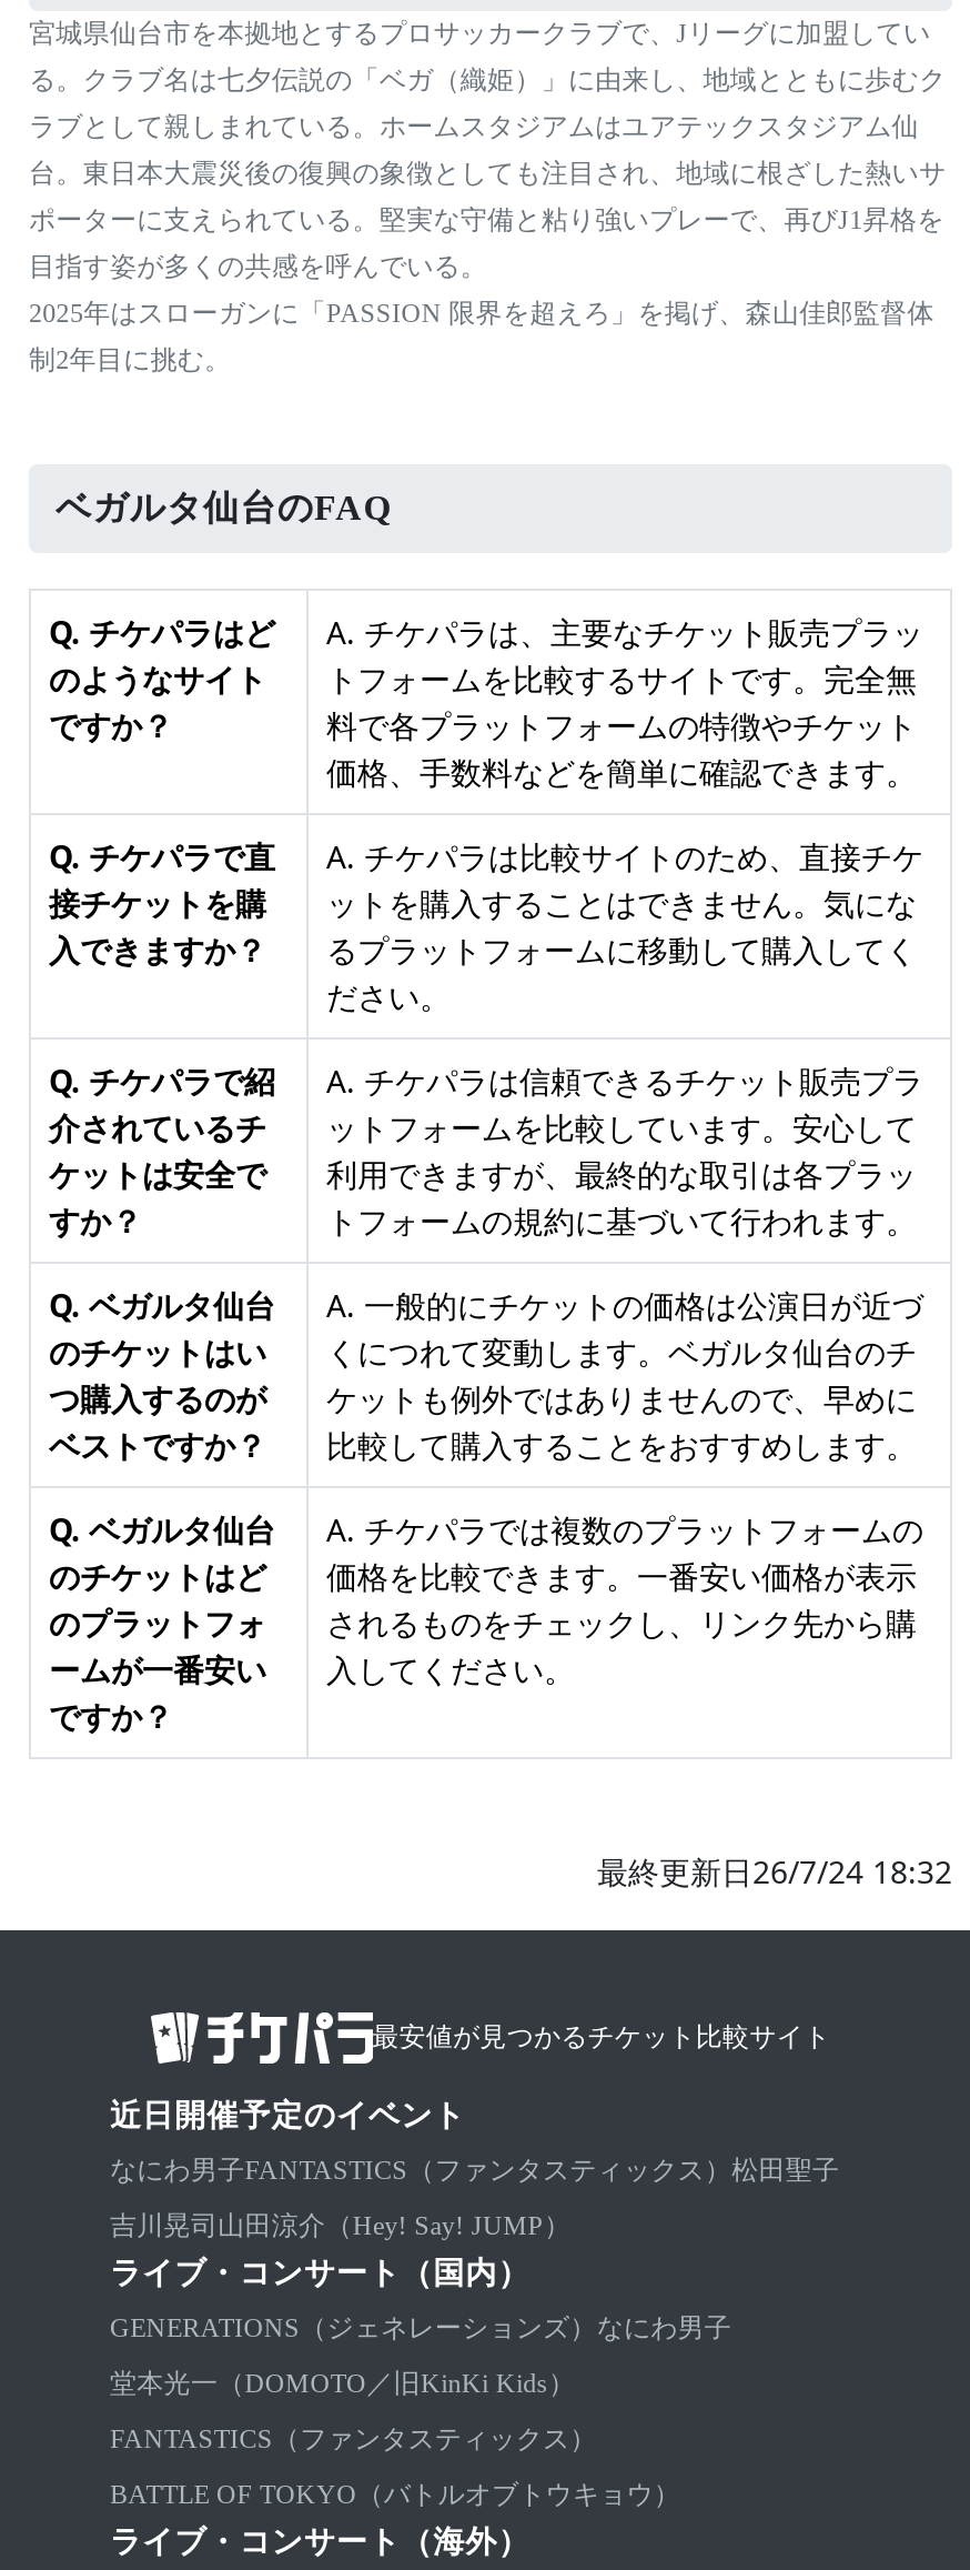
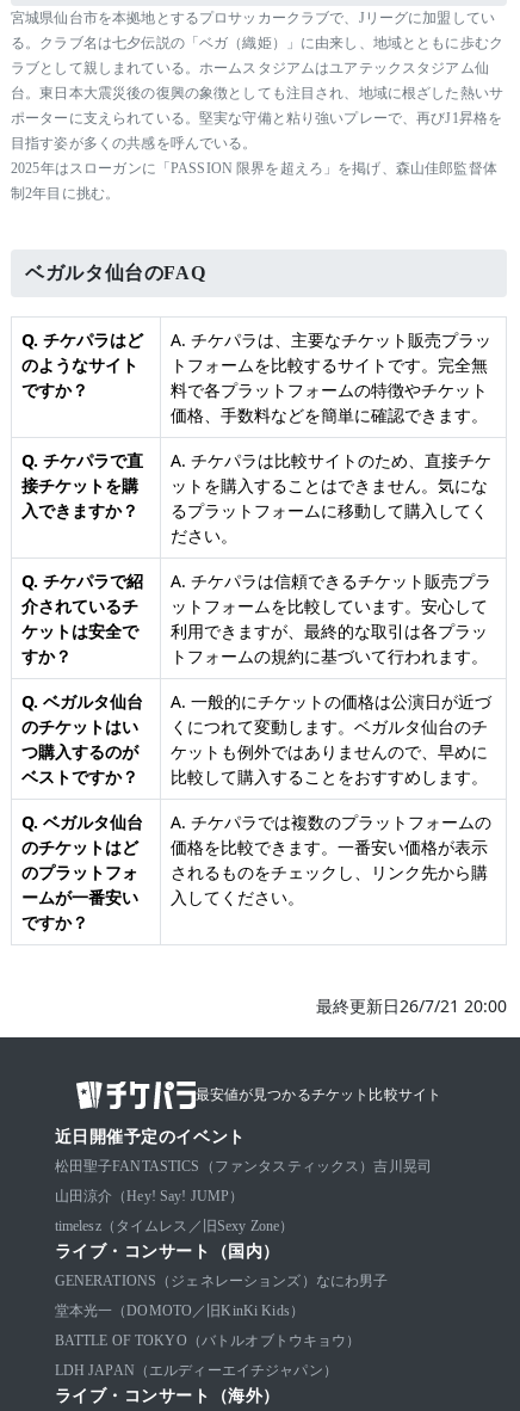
- 最終更新日26/7/24 18:32
+ 最終更新日26/7/21 20:00

- なにわ男子FANTASTICS（ファンタスティックス）松田聖子
- 吉川晃司山田涼介（Hey! Say! JUMP）
+ 松田聖子FANTASTICS（ファンタスティックス）吉川晃司
+ 山田涼介（Hey! Say! JUMP）
+ timelesz（タイムレス／旧Sexy Zone）

- FANTASTICS（ファンタスティックス）

+ LDH JAPAN（エルディーエイチジャパン）
